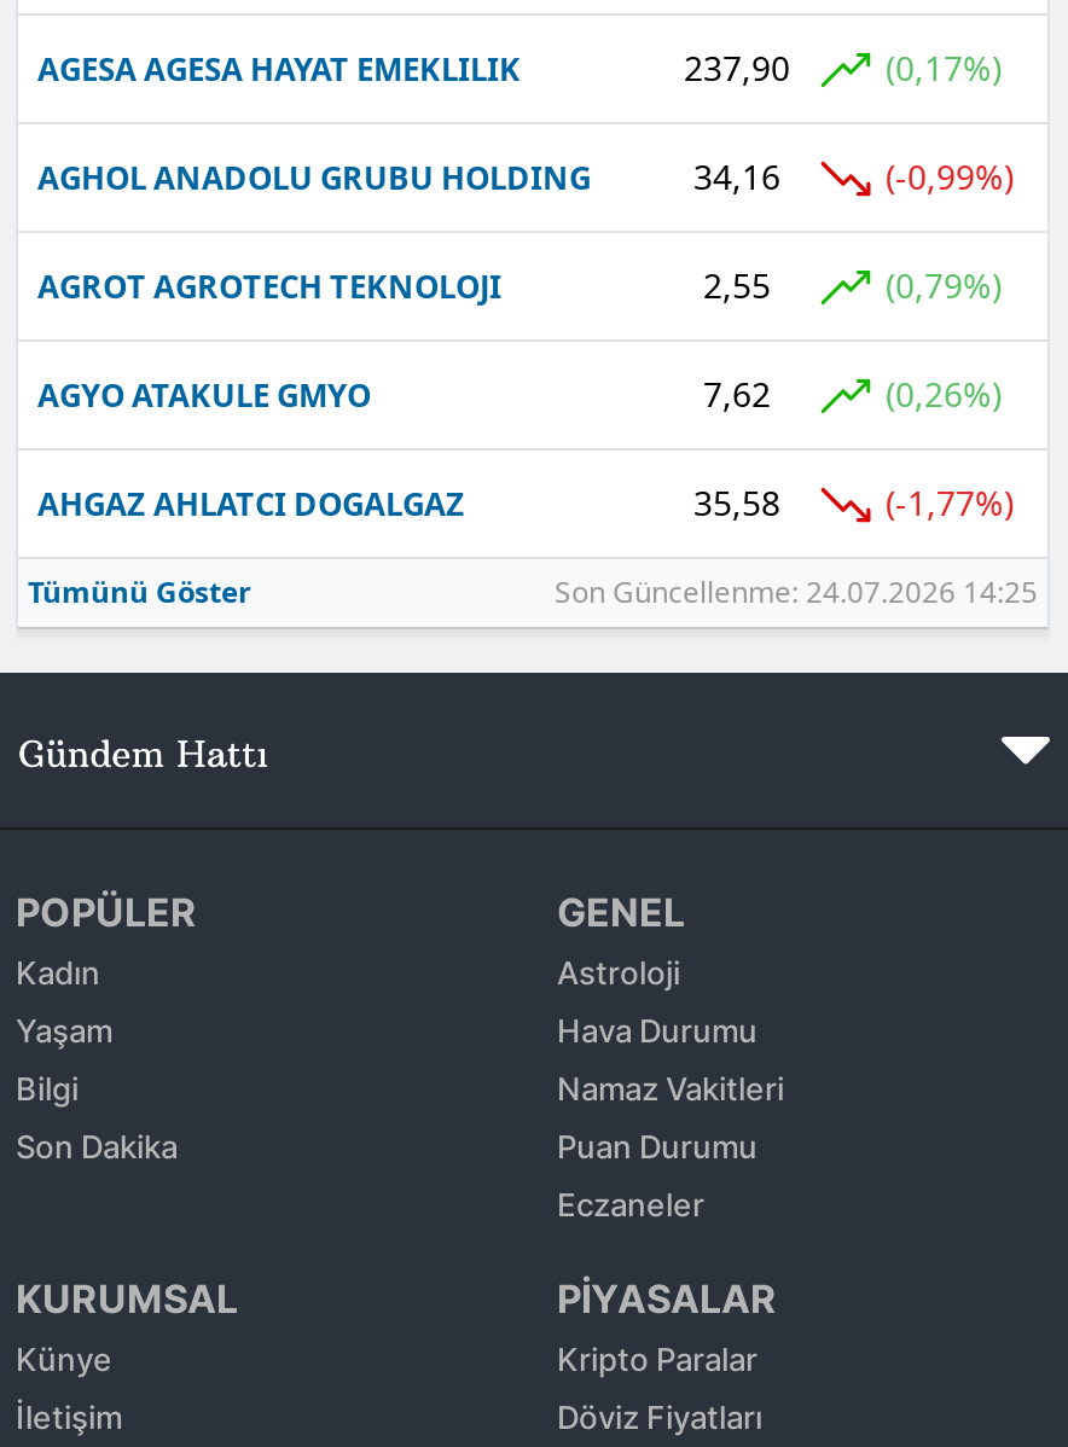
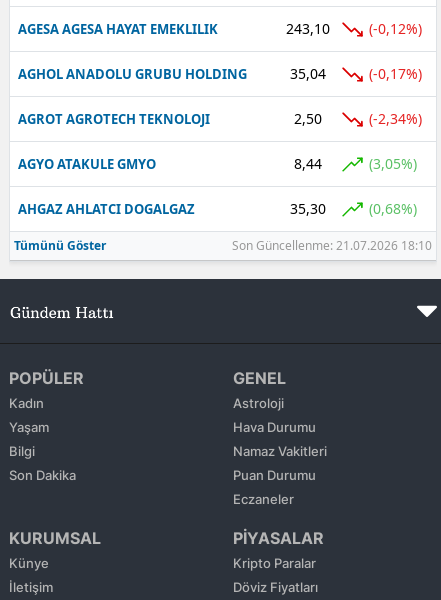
- 237,90
+ 243,10

- (0,17%)
+ (-0,12%)

- 34,16
+ 35,04

- (-0,99%)
+ (-0,17%)

- 2,55
+ 2,50

- (0,79%)
+ (-2,34%)

- 7,62
+ 8,44

- (0,26%)
+ (3,05%)

- 35,58
+ 35,30

- (-1,77%)
+ (0,68%)

- Son Güncellenme: 24.07.2026 14:25
+ Son Güncellenme: 21.07.2026 18:10
